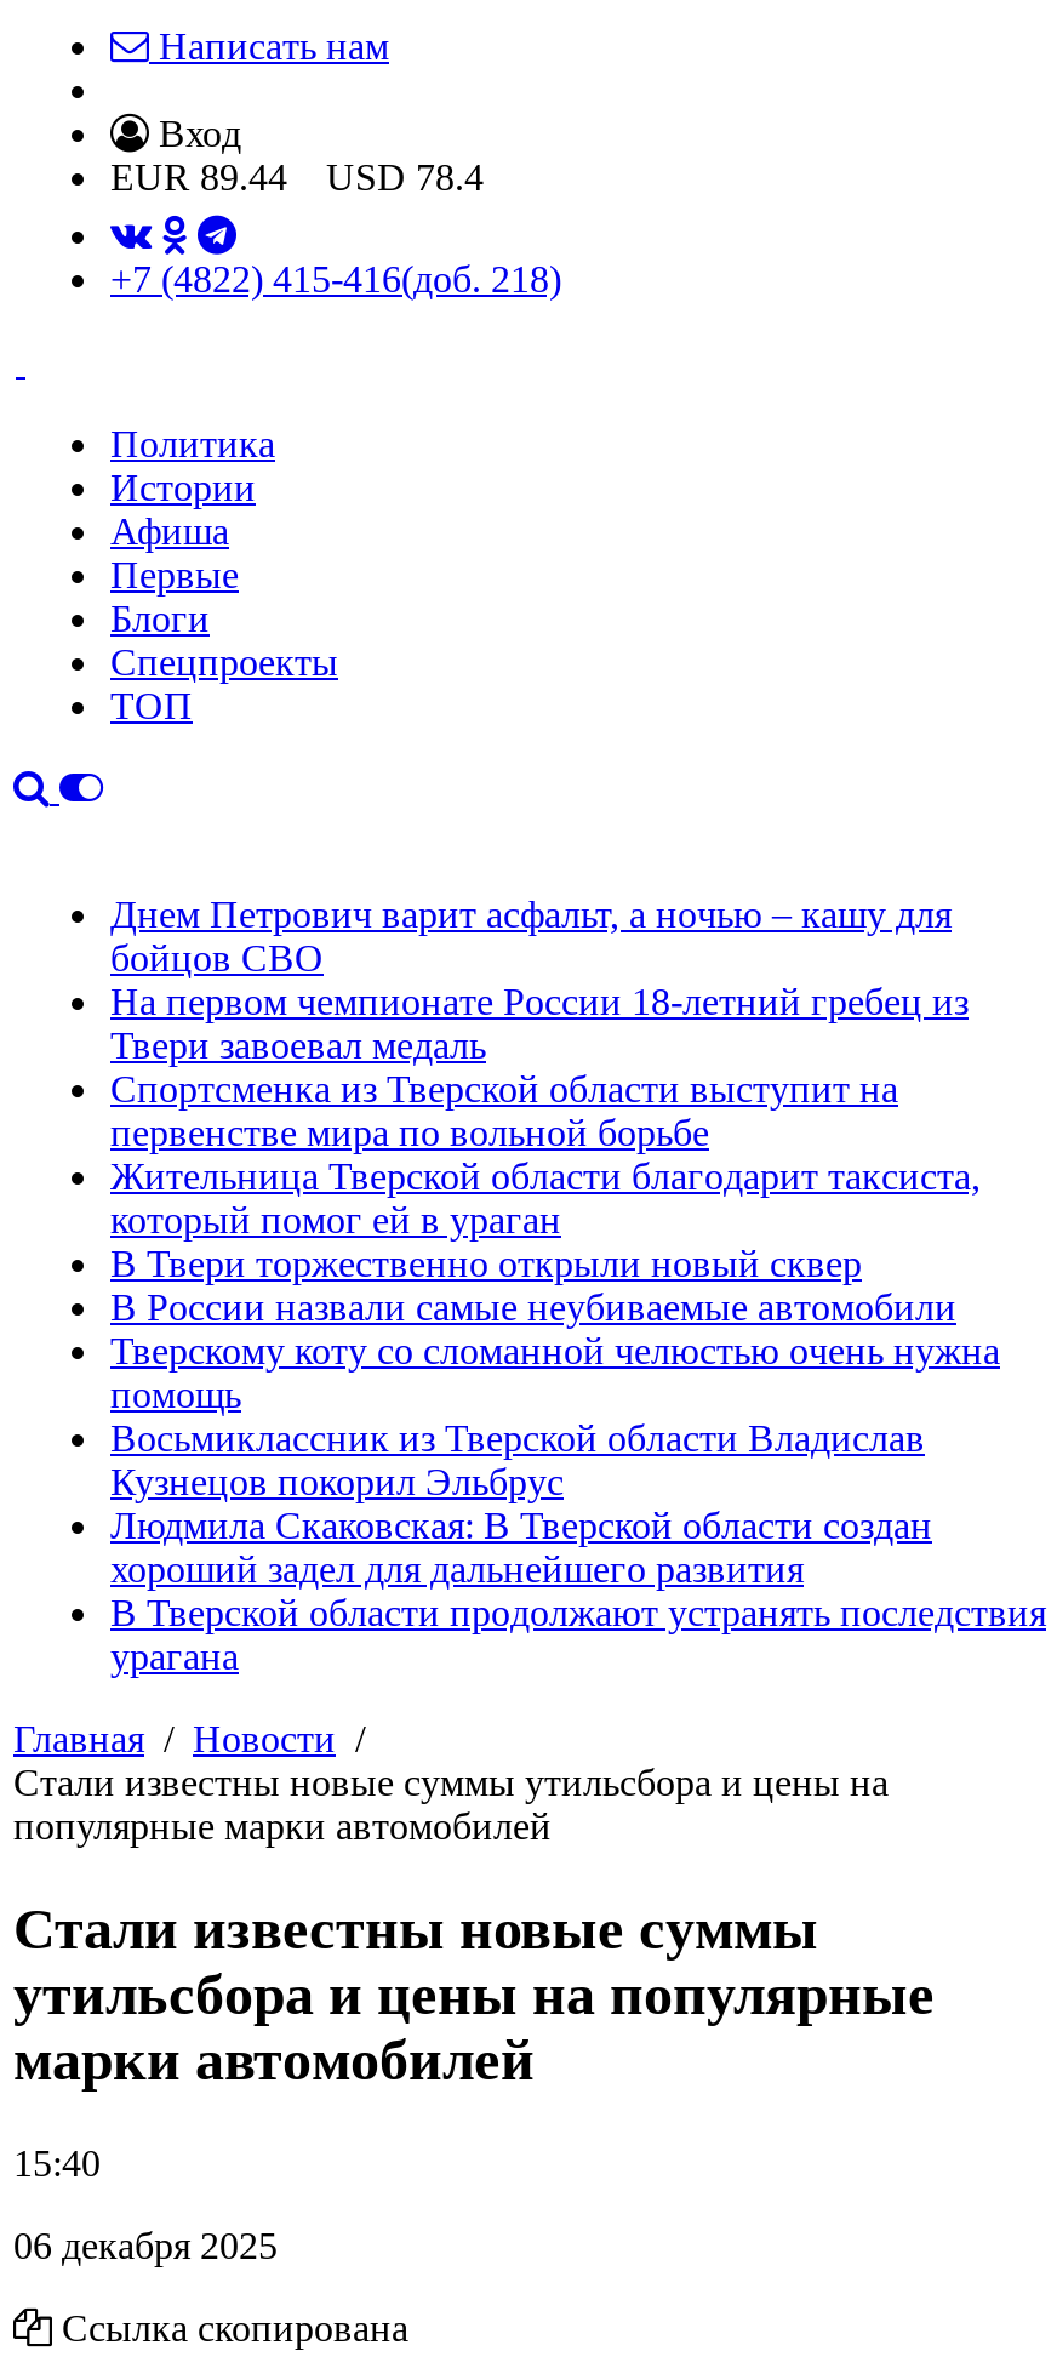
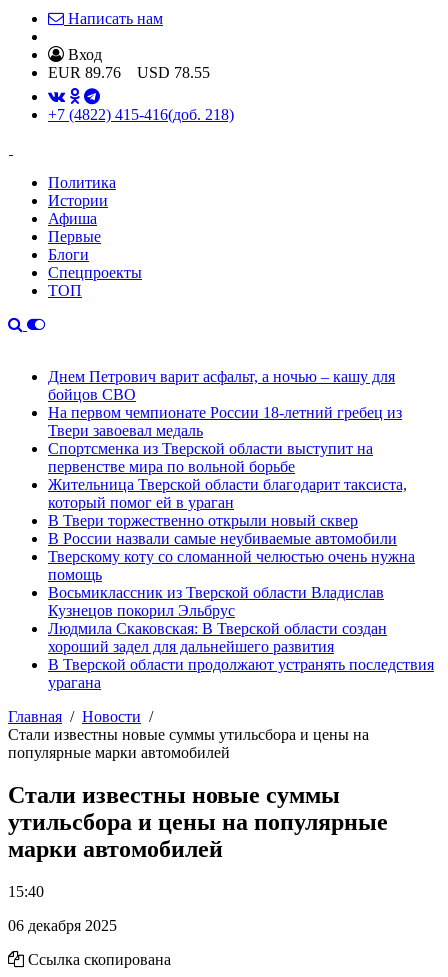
- EUR 89.44 USD 78.4
+ EUR 89.76 USD 78.55
